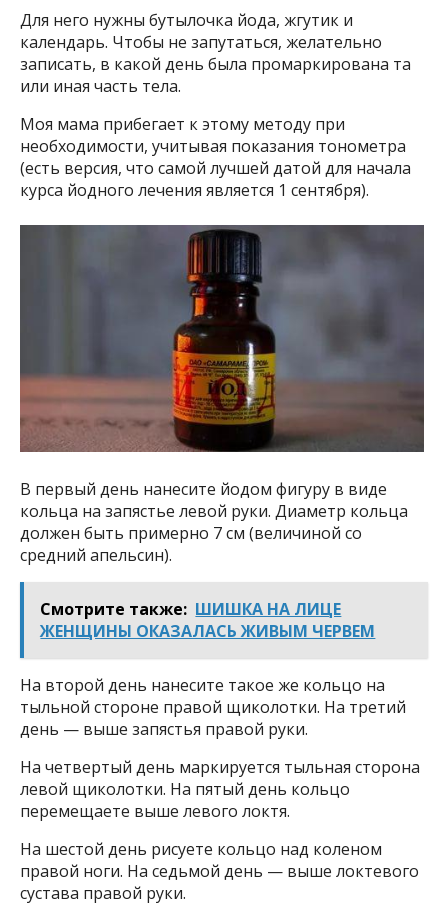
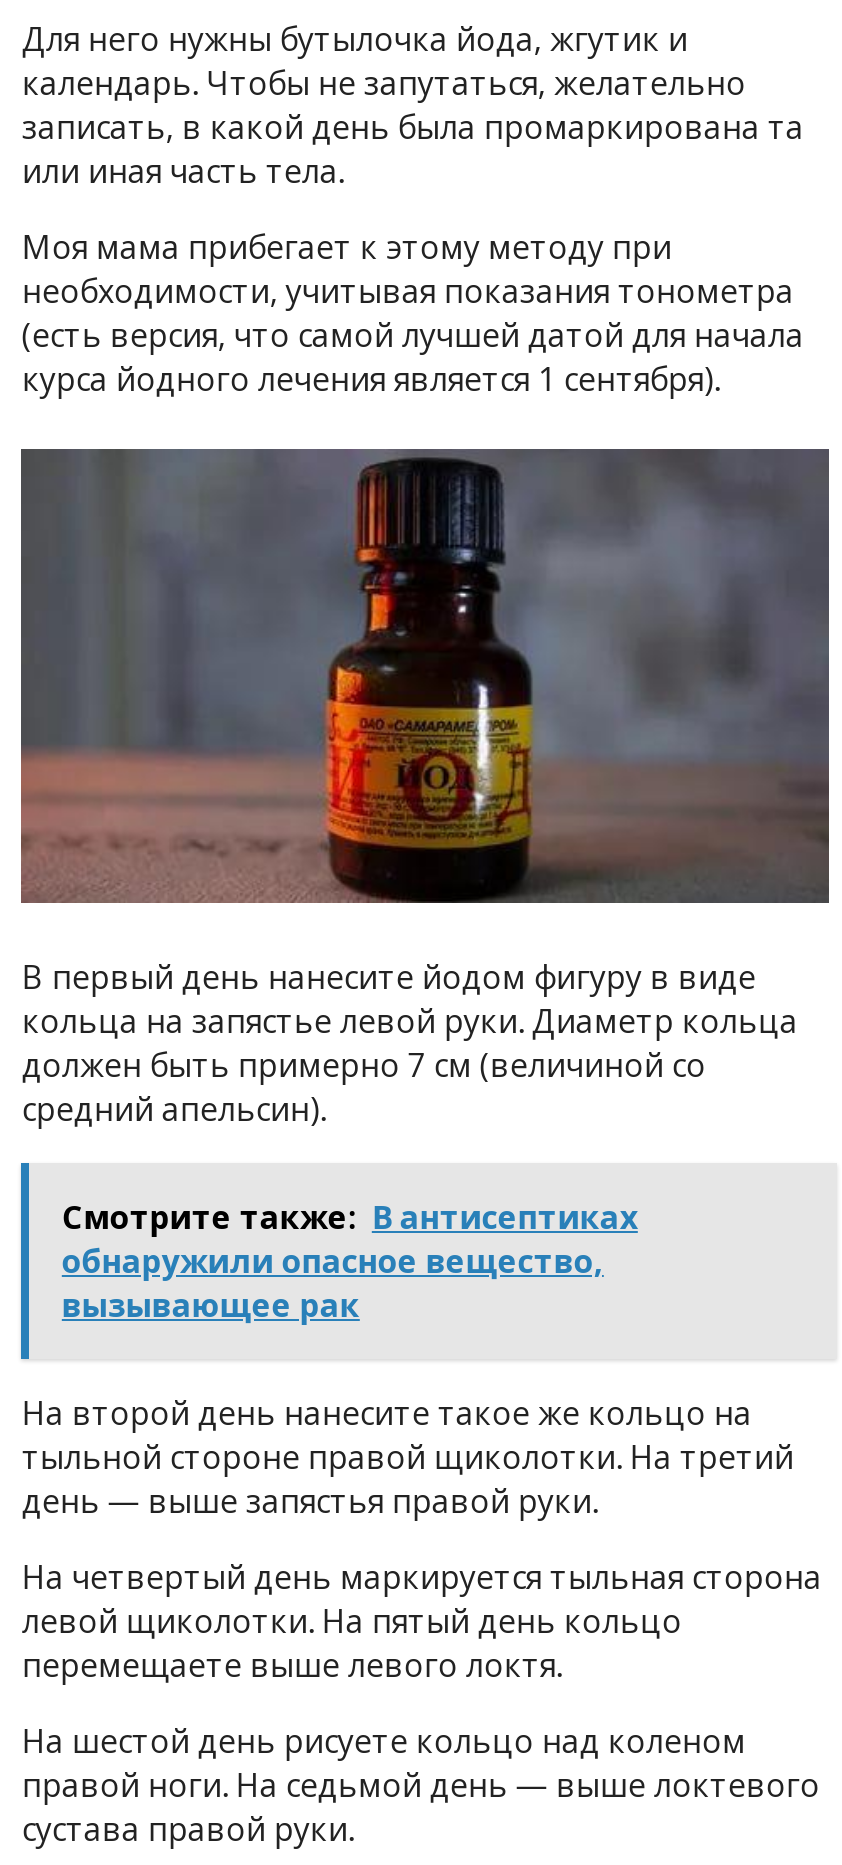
- Смотрите также: ШИШКА НА ЛИЦЕ
- ЖЕНЩИНЫ ОКАЗАЛАСЬ ЖИВЫМ ЧЕРВЕМ
+ Смотрите также: В антисептиках
+ обнаружили опасное вещество,
+ вызывающее рак
